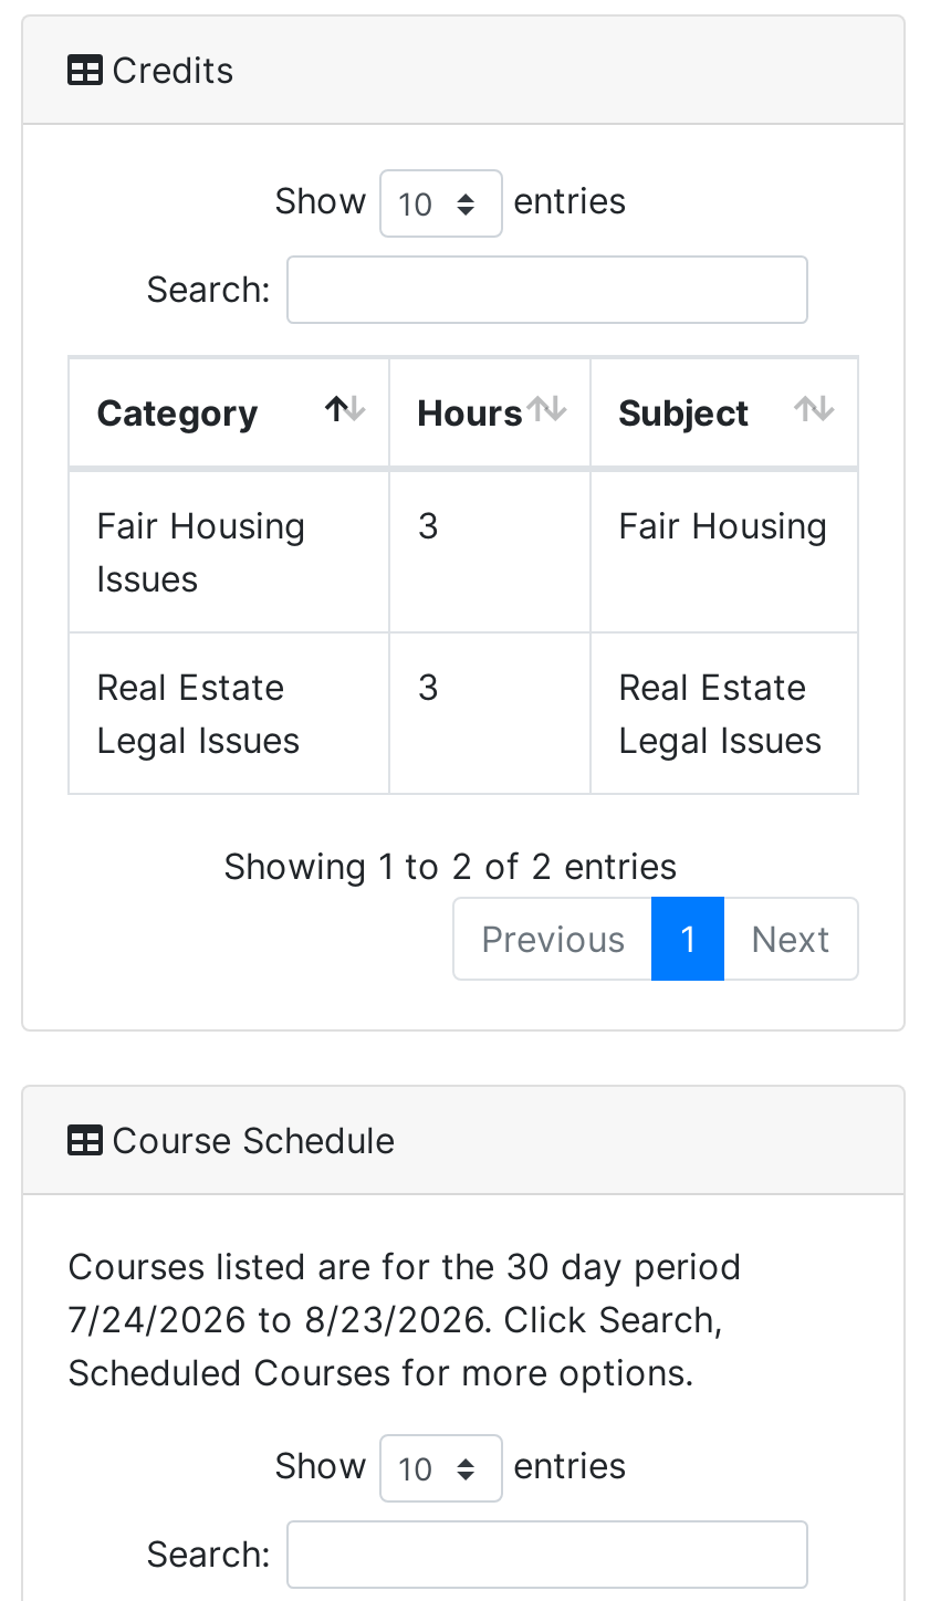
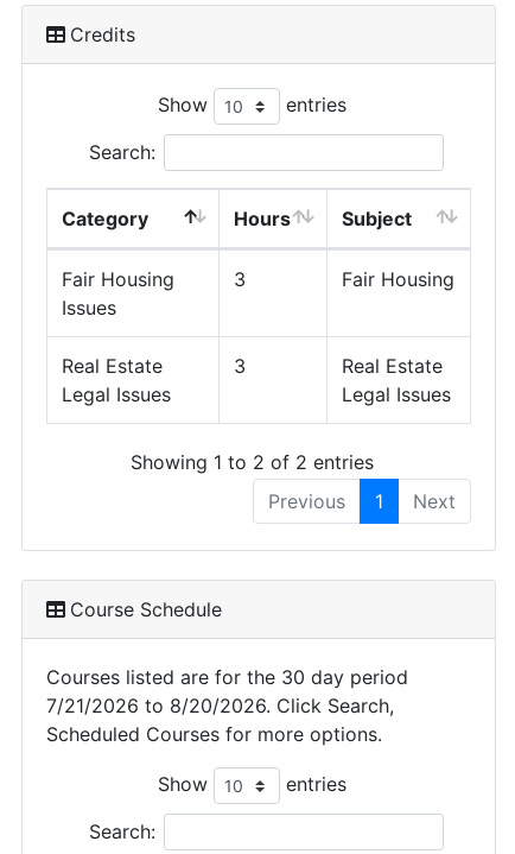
- 7/24/2026 to 8/23/2026. Click Search,
+ 7/21/2026 to 8/20/2026. Click Search,
